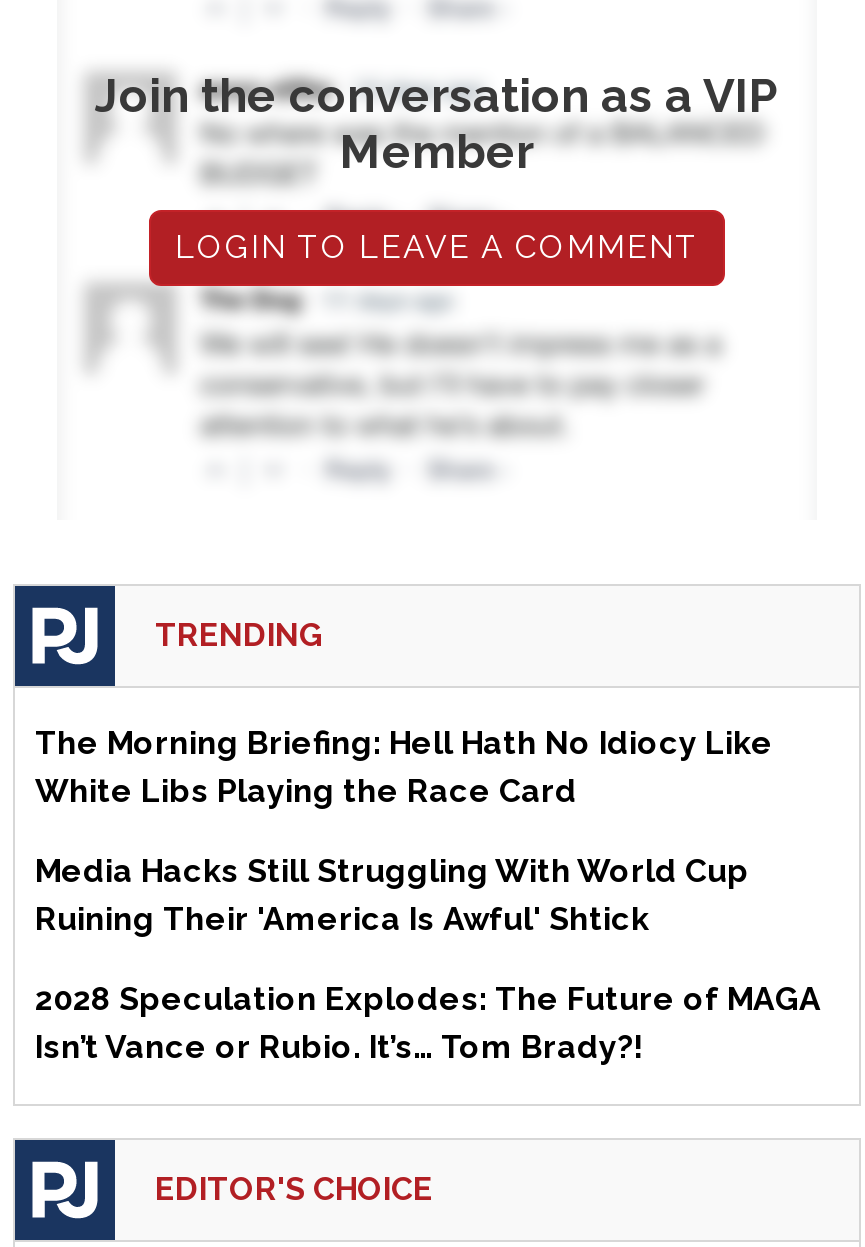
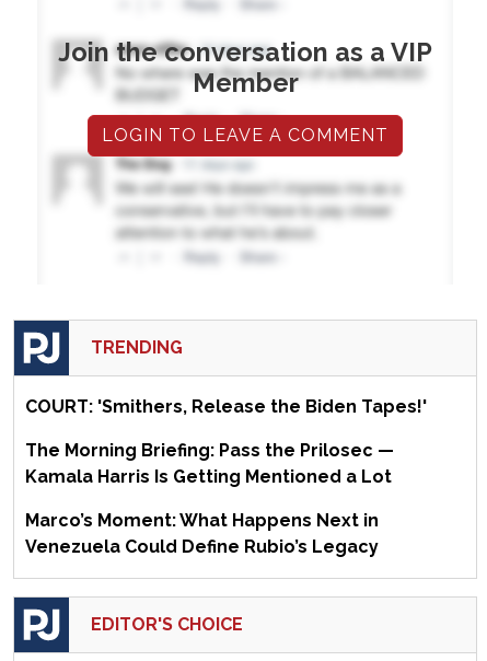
- The Morning Briefing: Hell Hath No Idiocy Like
- White Libs Playing the Race Card
+ COURT: 'Smithers, Release the Biden Tapes!'

- Media Hacks Still Struggling With World Cup
- Ruining Their 'America Is Awful' Shtick
+ The Morning Briefing: Pass the Prilosec —
+ Kamala Harris Is Getting Mentioned a Lot

- 2028 Speculation Explodes: The Future of MAGA
- Isn’t Vance or Rubio. It’s… Tom Brady?!
+ Marco’s Moment: What Happens Next in
+ Venezuela Could Define Rubio’s Legacy
